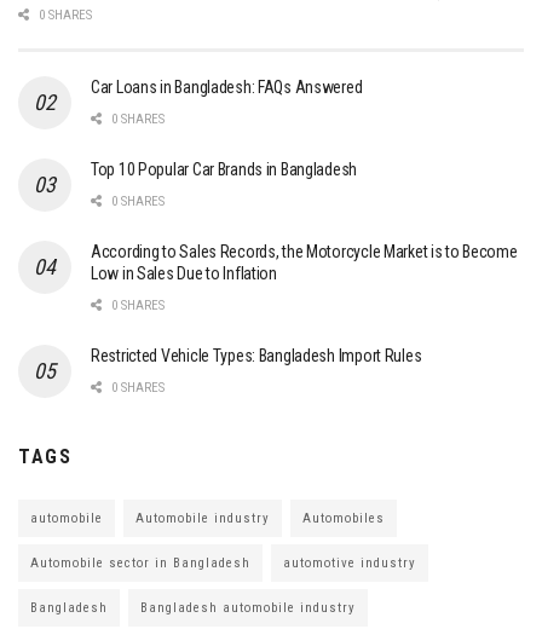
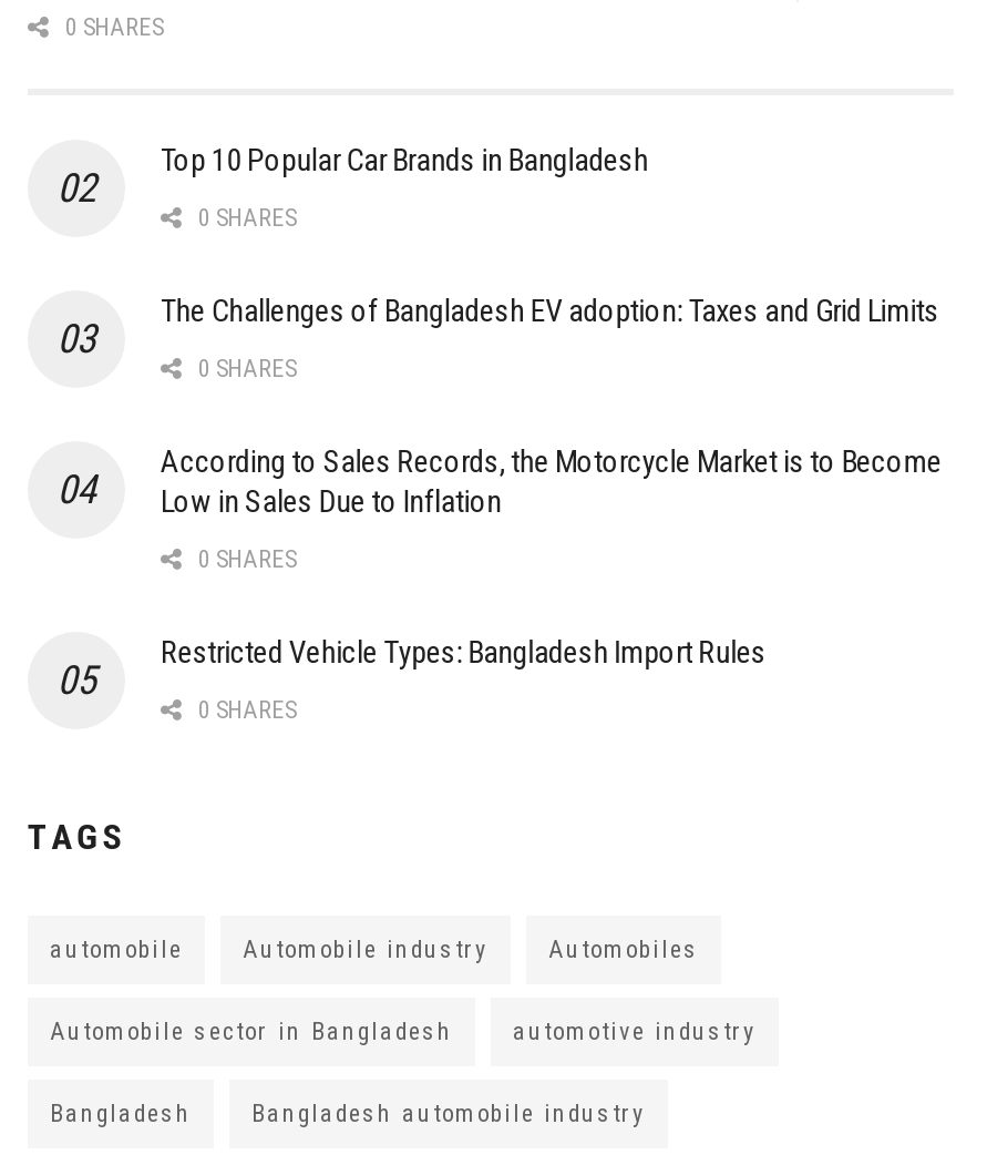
- Car Loans in Bangladesh: FAQs Answered

+ The Challenges of Bangladesh EV adoption: Taxes and Grid Limits

moved up: Top 10 Popular Car Brands in Bangladesh
